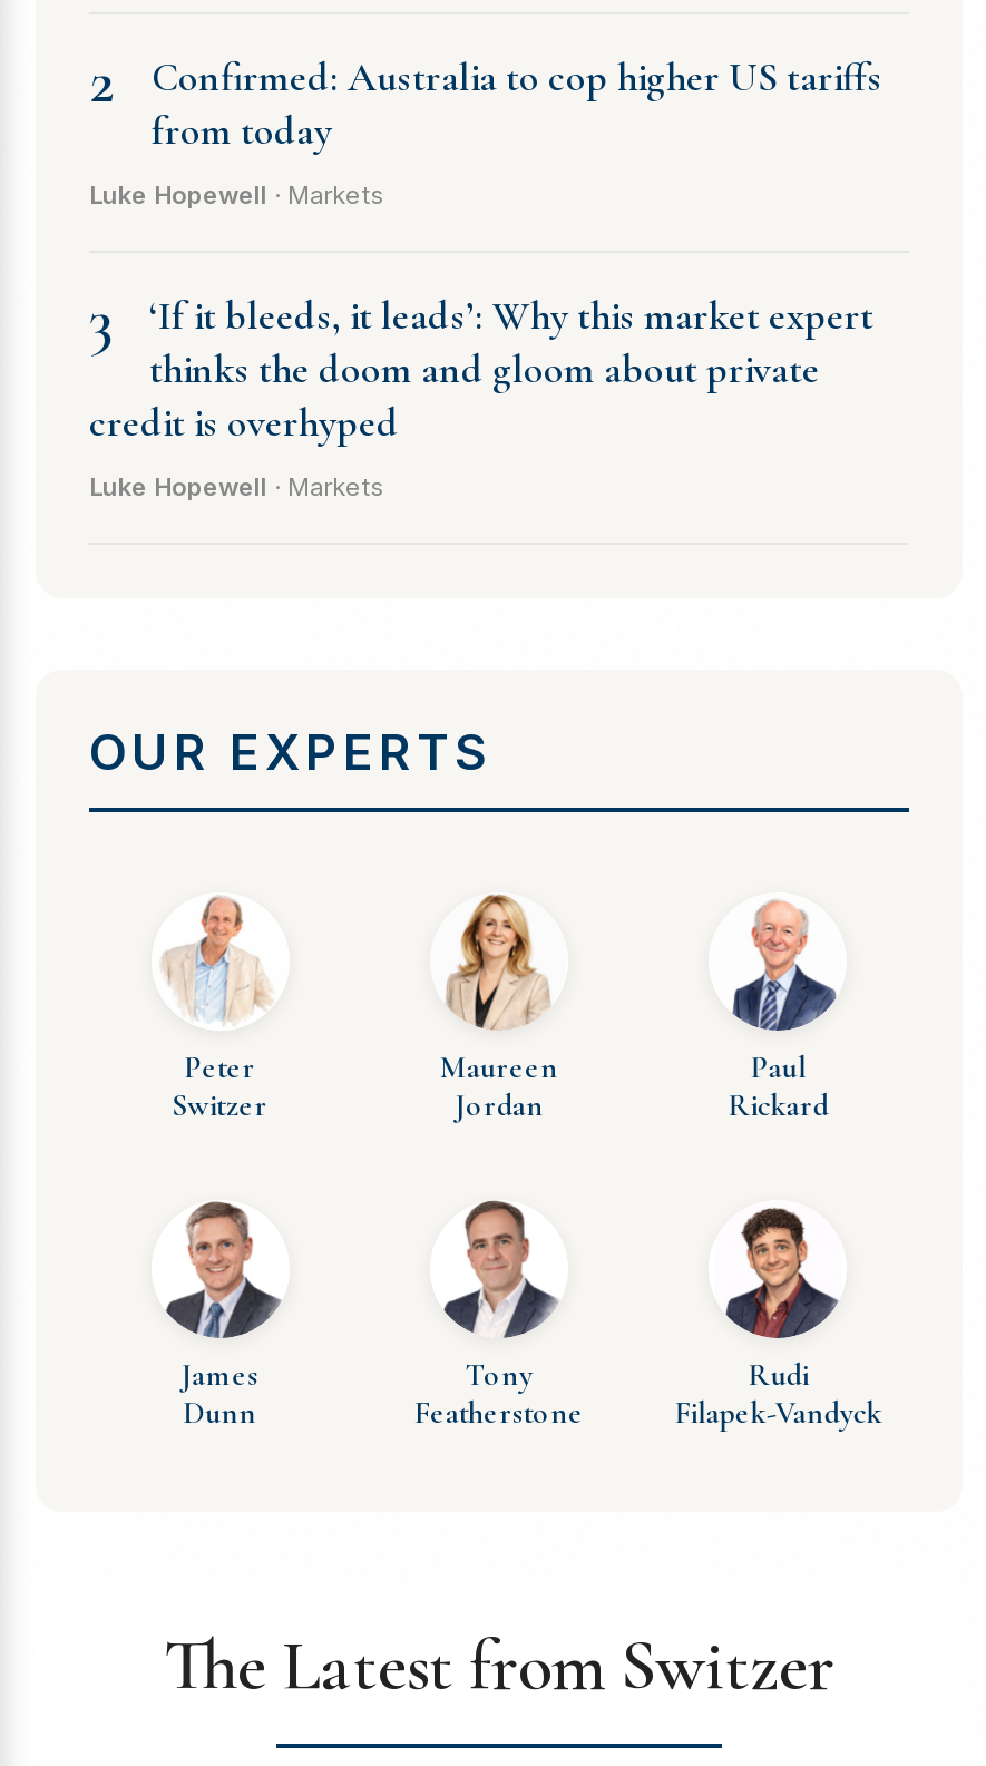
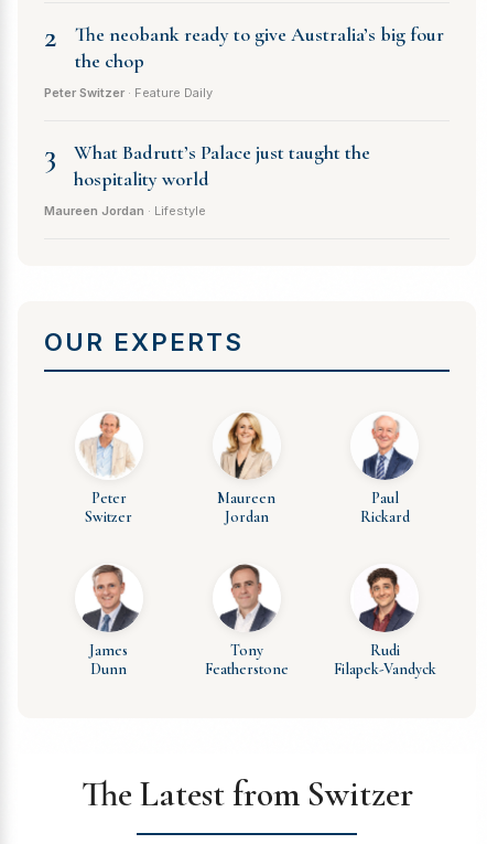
- Confirmed: Australia to cop higher US tariffs
- from today
+ The neobank ready to give Australia’s big four
+ the chop

- Luke Hopewell · Markets
+ Peter Switzer · Feature Daily

- ‘If it bleeds, it leads’: Why this market expert
- thinks the doom and gloom about private
- credit is overhyped
+ What Badrutt’s Palace just taught the
+ hospitality world

- Luke Hopewell · Markets
+ Maureen Jordan · Lifestyle
